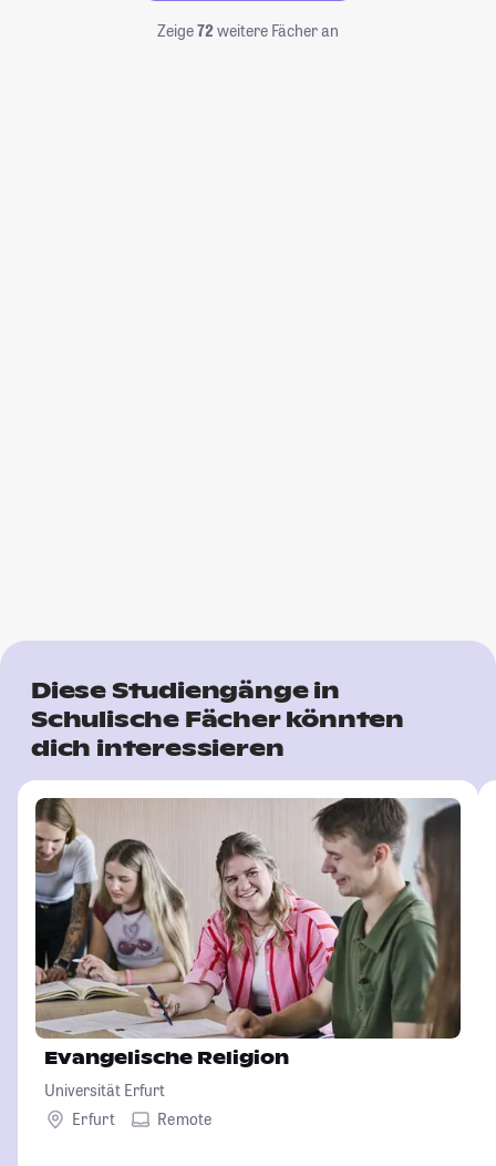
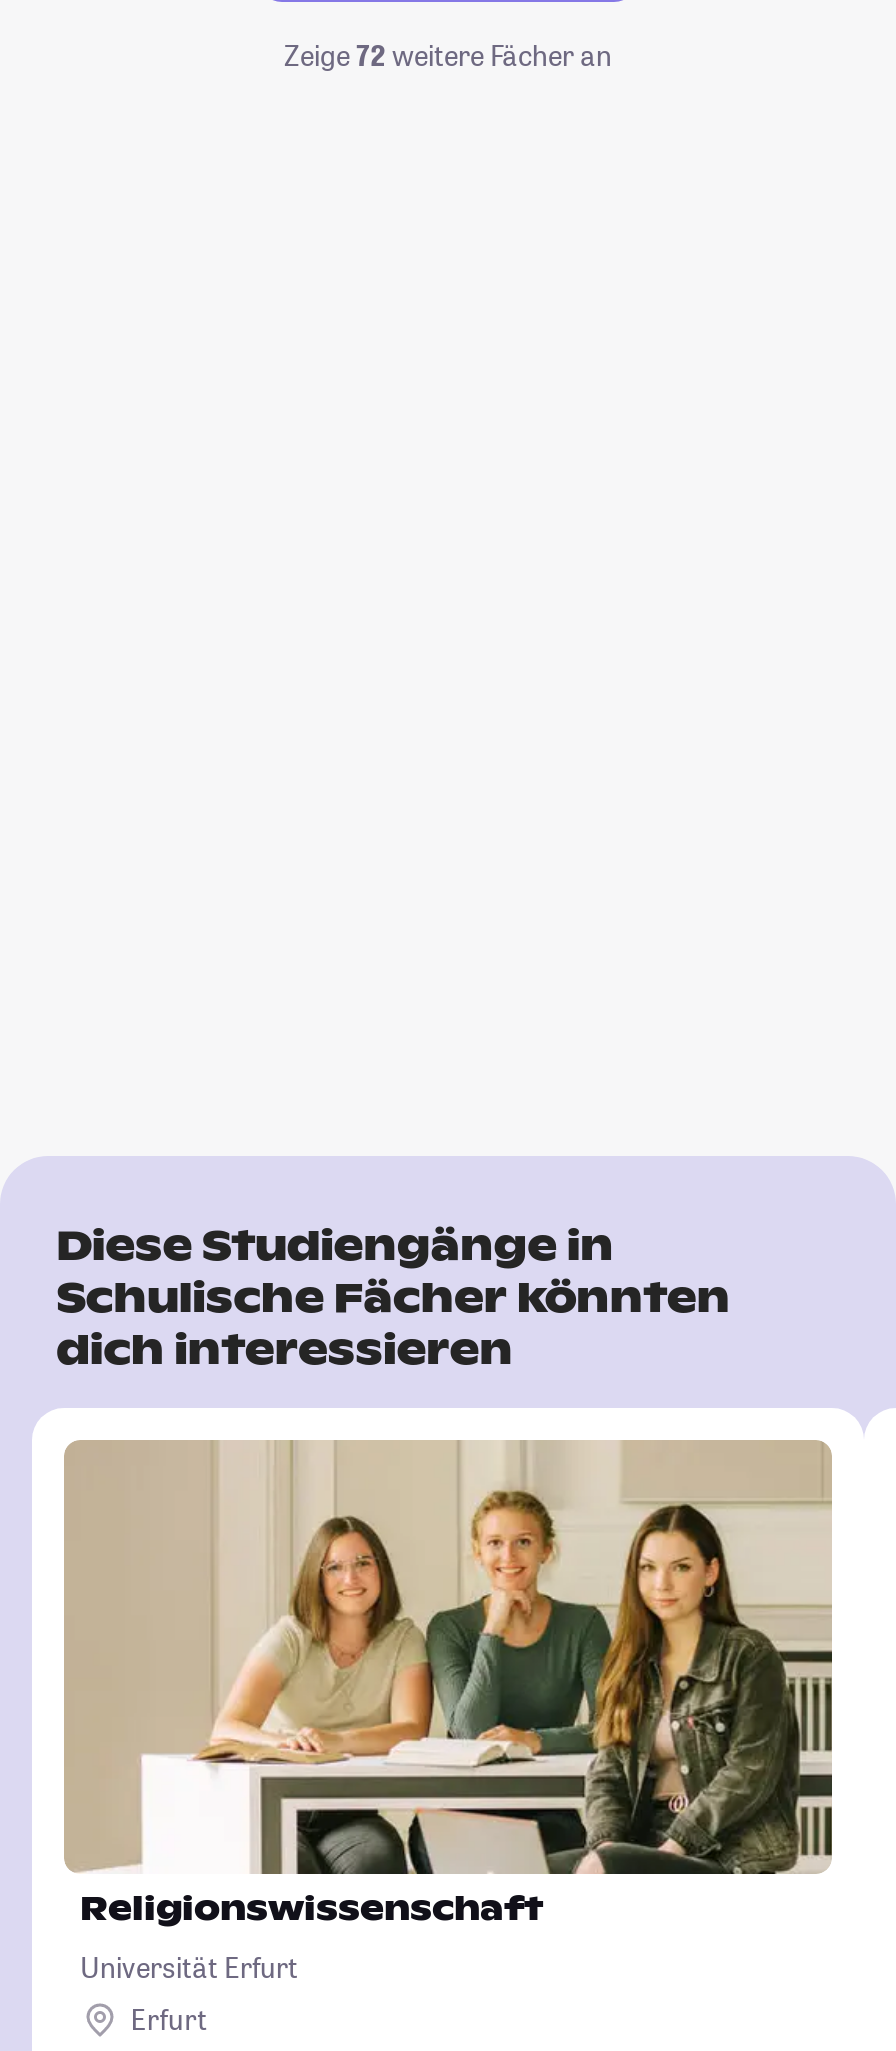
- [image]
- Evangelische Religion
+ [image]
+ Religionswissenschaft

- Remote
